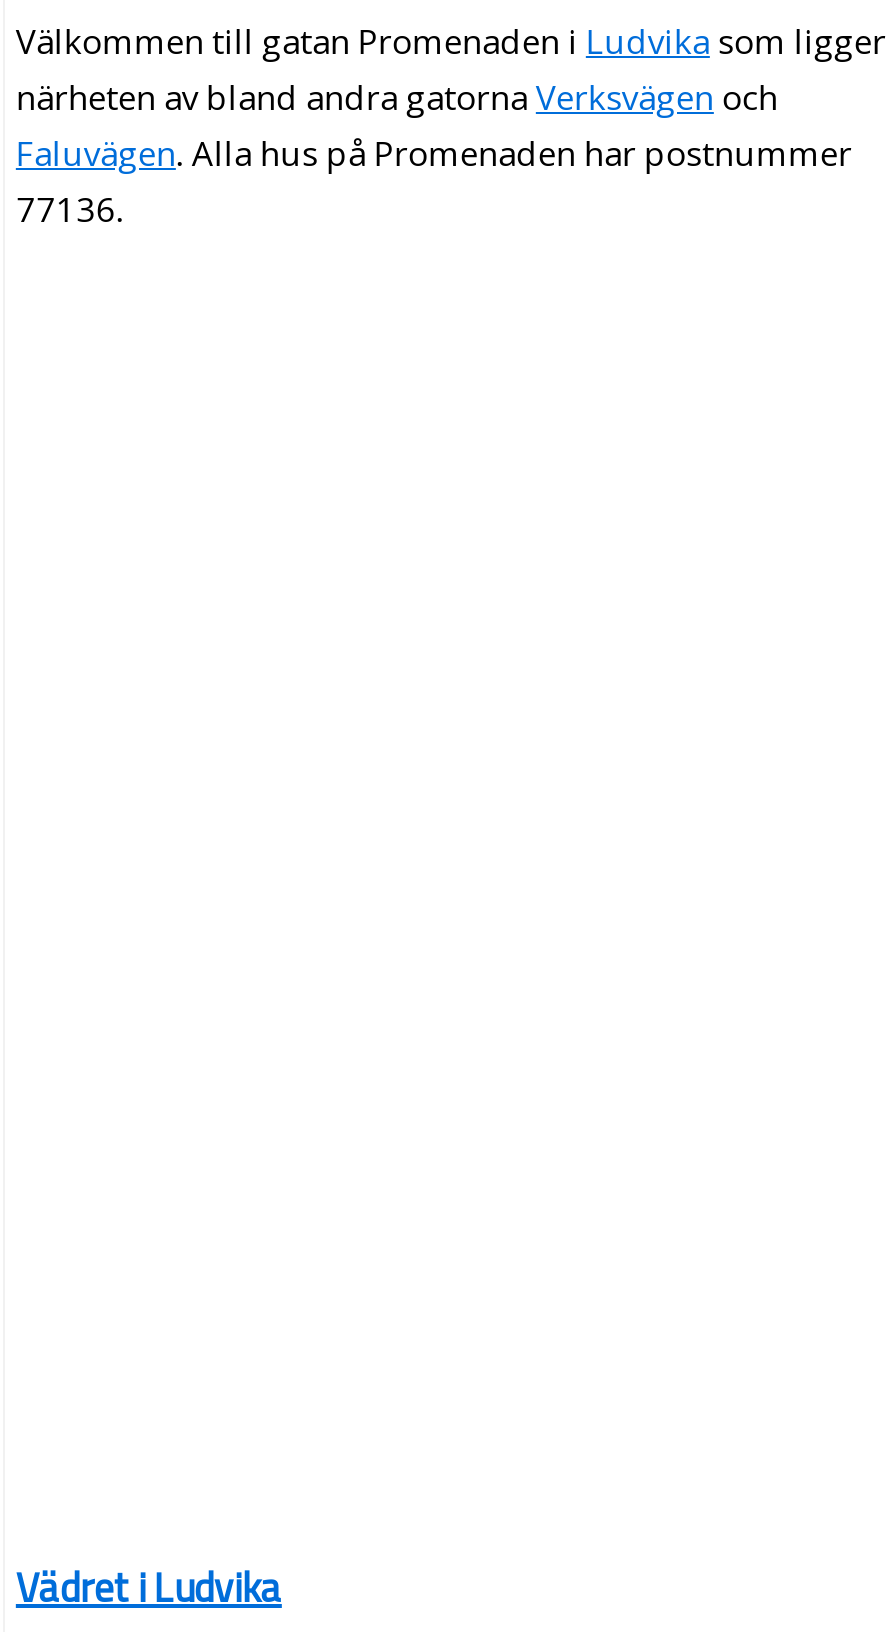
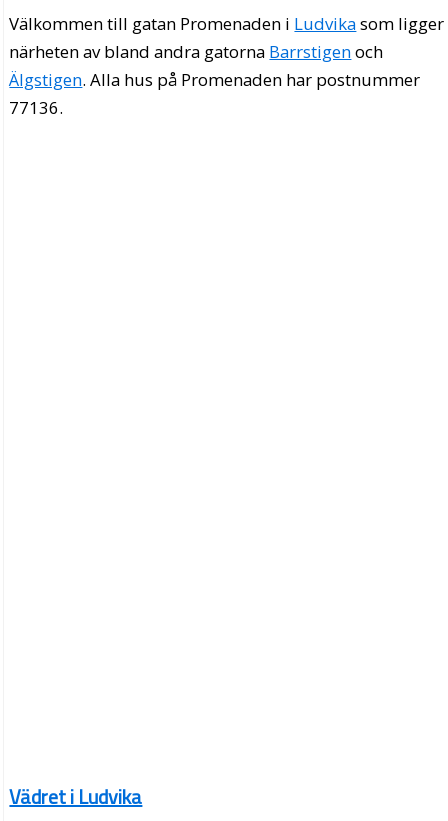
- närheten av bland andra gatorna Verksvägen och
+ närheten av bland andra gatorna Barrstigen och

- Faluvägen. Alla hus på Promenaden har postnummer
+ Älgstigen. Alla hus på Promenaden har postnummer
